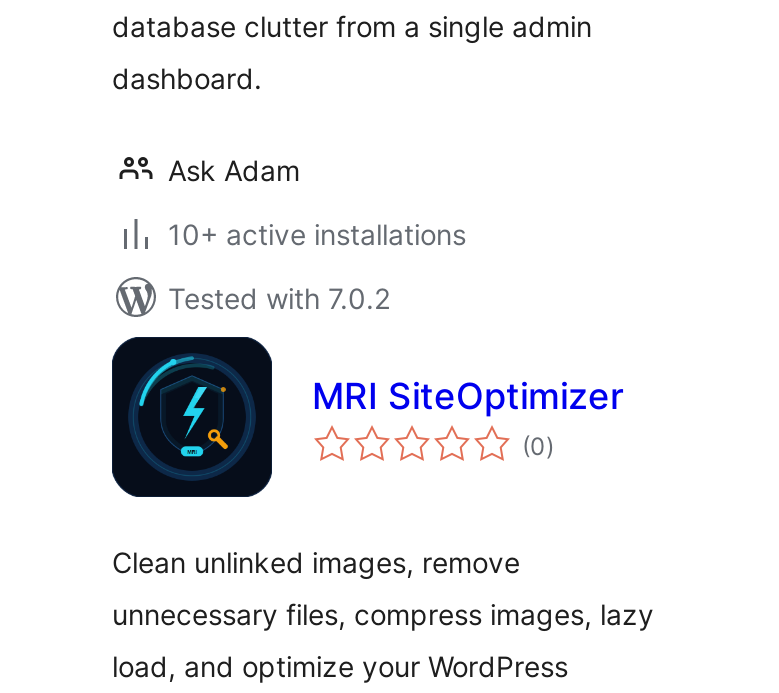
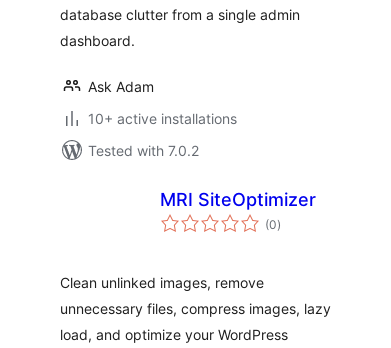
- [image]
